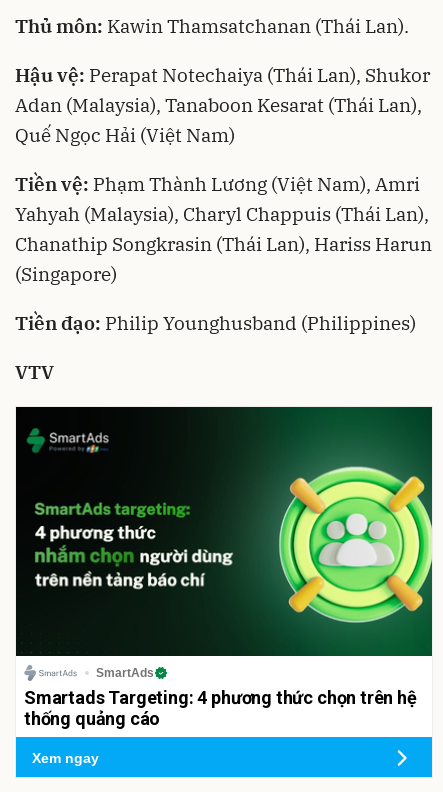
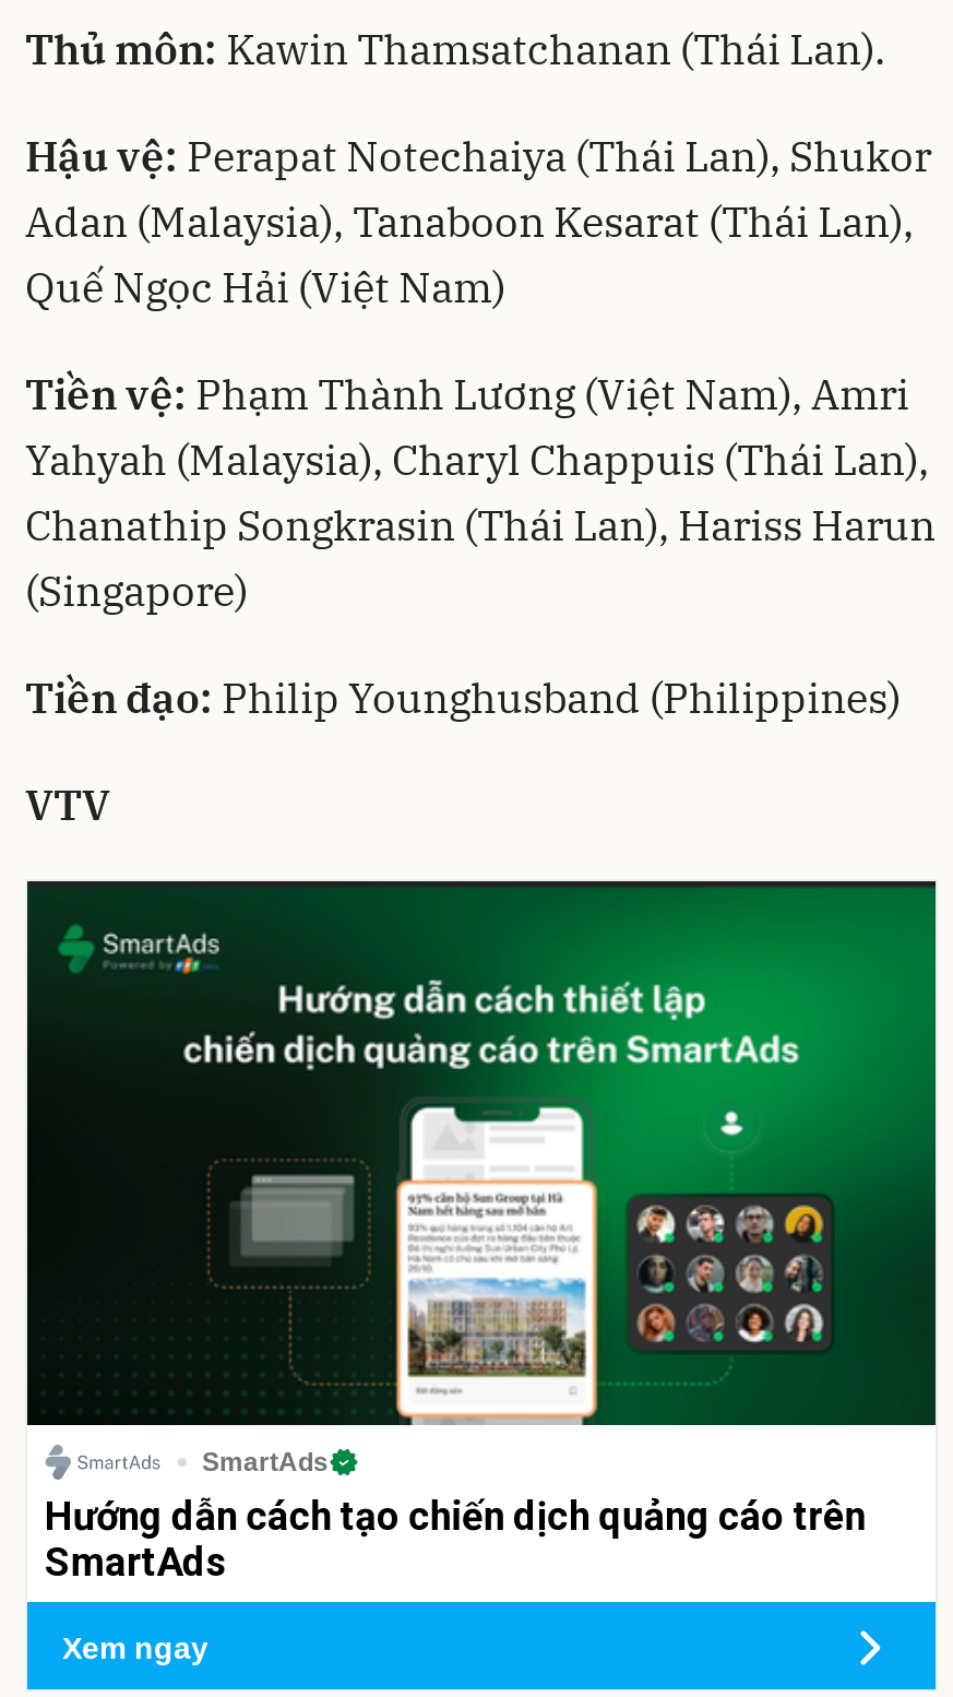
- [image]
- Smartads Targeting: 4 phương thức chọn trên hệ
- thống quảng cáo
+ [image]
+ Hướng dẫn cách tạo chiến dịch quảng cáo trên
+ SmartAds
